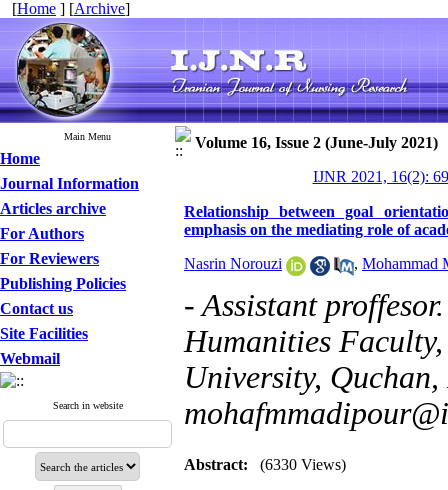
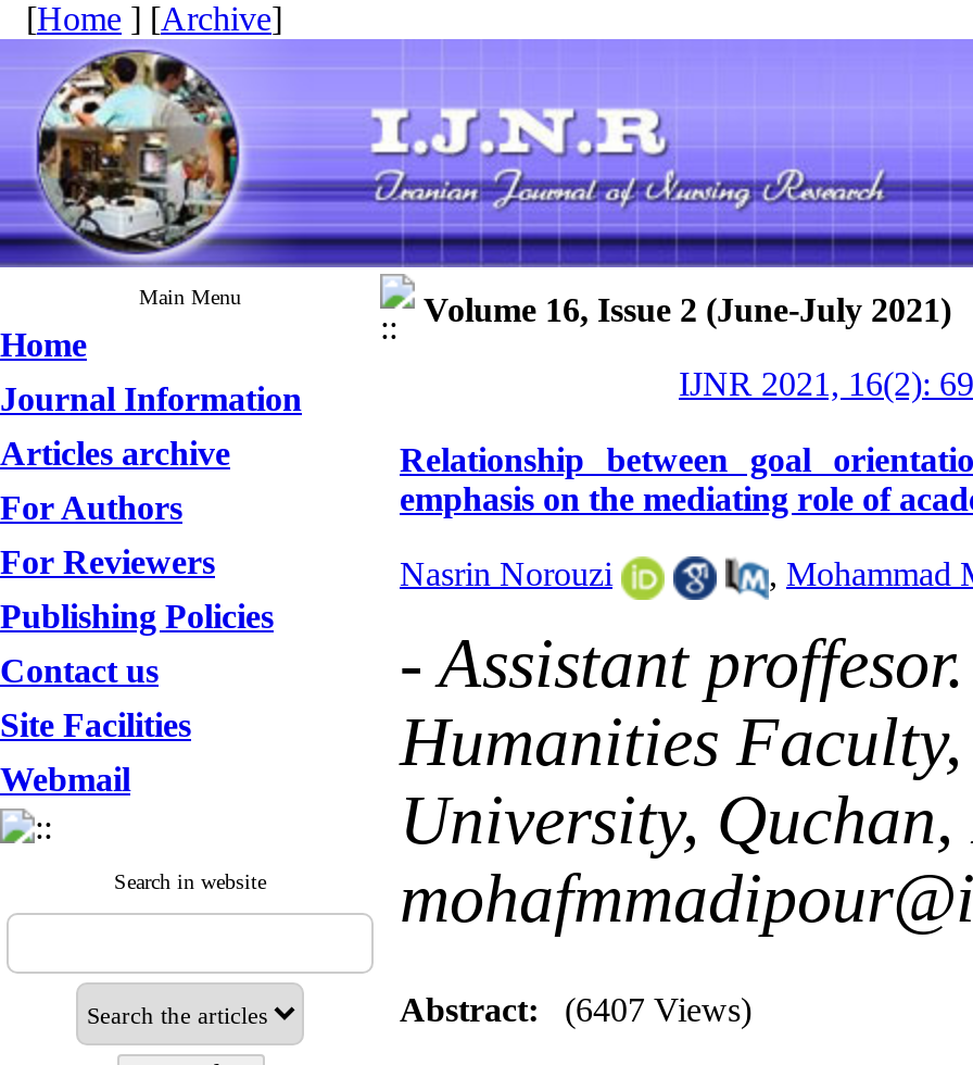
- Abstract: (6330 Views)
+ Abstract: (6407 Views)
